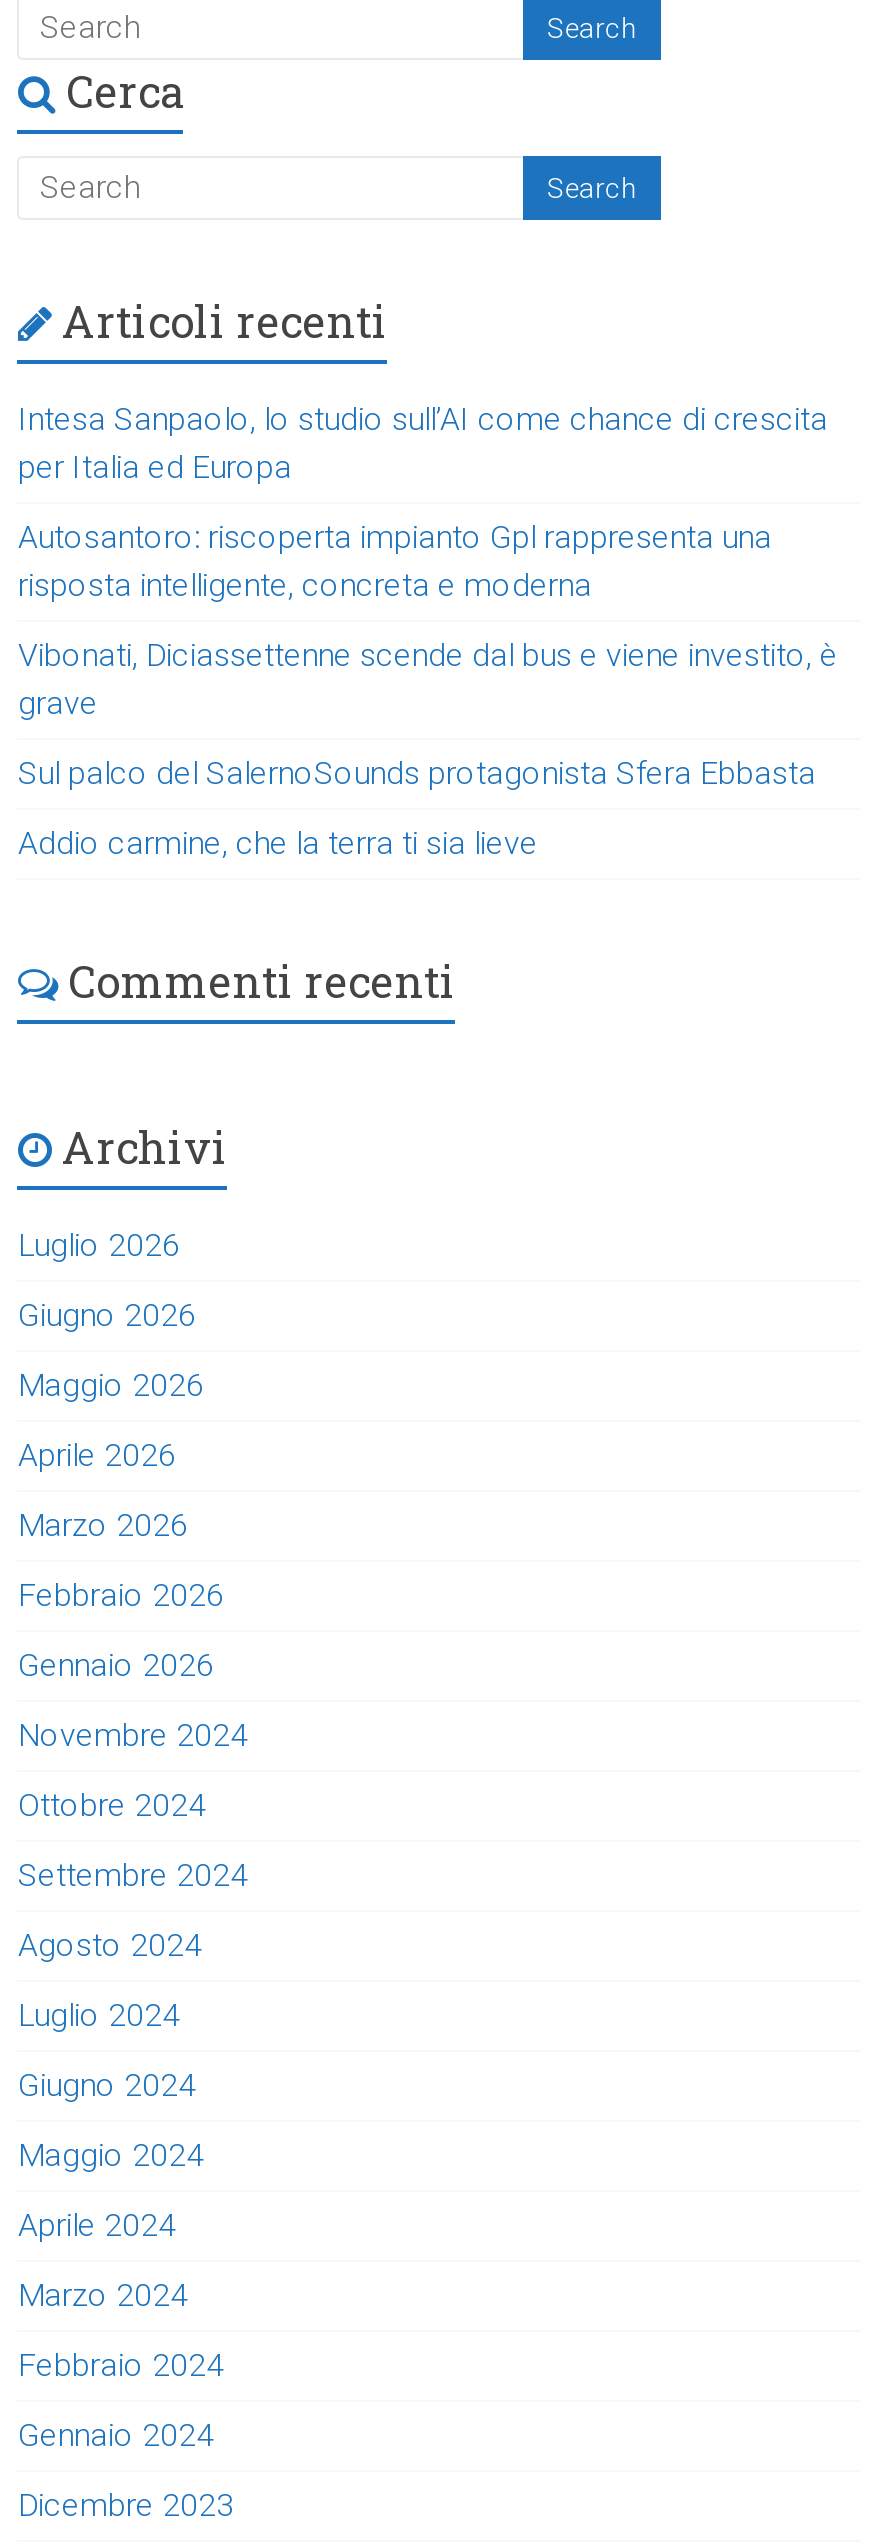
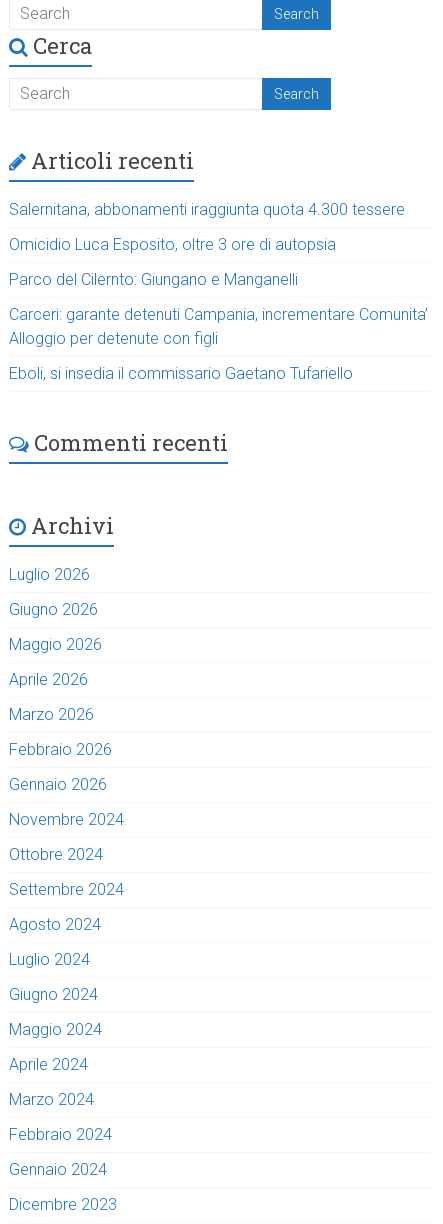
- Intesa Sanpaolo, lo studio sull’AI come chance di crescita
- per Italia ed Europa
+ Salernitana, abbonamenti iraggiunta quota 4.300 tessere

- Autosantoro: riscoperta impianto Gpl rappresenta una
- risposta intelligente, concreta e moderna
+ Omicidio Luca Esposito, oltre 3 ore di autopsia

- Vibonati, Diciassettenne scende dal bus e viene investito, è
- grave
+ Parco del Cilernto: Giungano e Manganelli

- Sul palco del SalernoSounds protagonista Sfera Ebbasta
+ Carceri: garante detenuti Campania, incrementare Comunita’
+ Alloggio per detenute con figli

- Addio carmine, che la terra ti sia lieve
+ Eboli, si insedia il commissario Gaetano Tufariello
